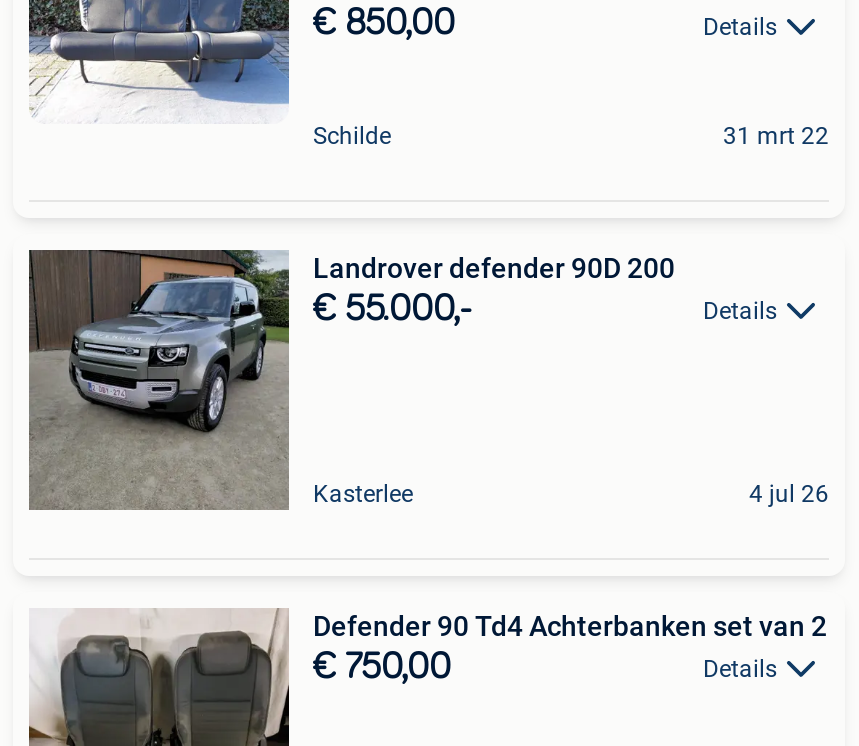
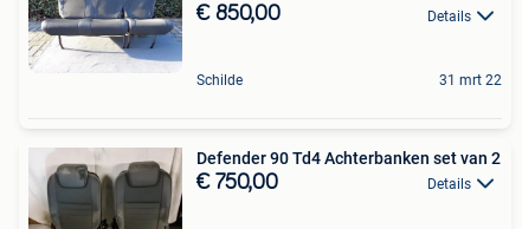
- [image]
- Landrover defender 90D 200
- € 55.000,-
- Details

- Kasterlee
- 4 jul 26
